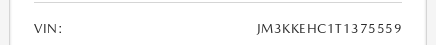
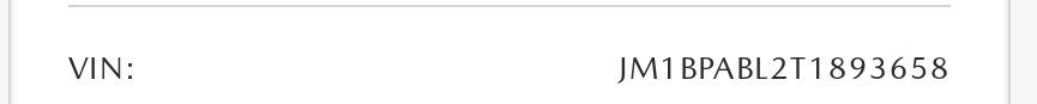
- JM3KKEHC1T1375559
+ JM1BPABL2T1893658
